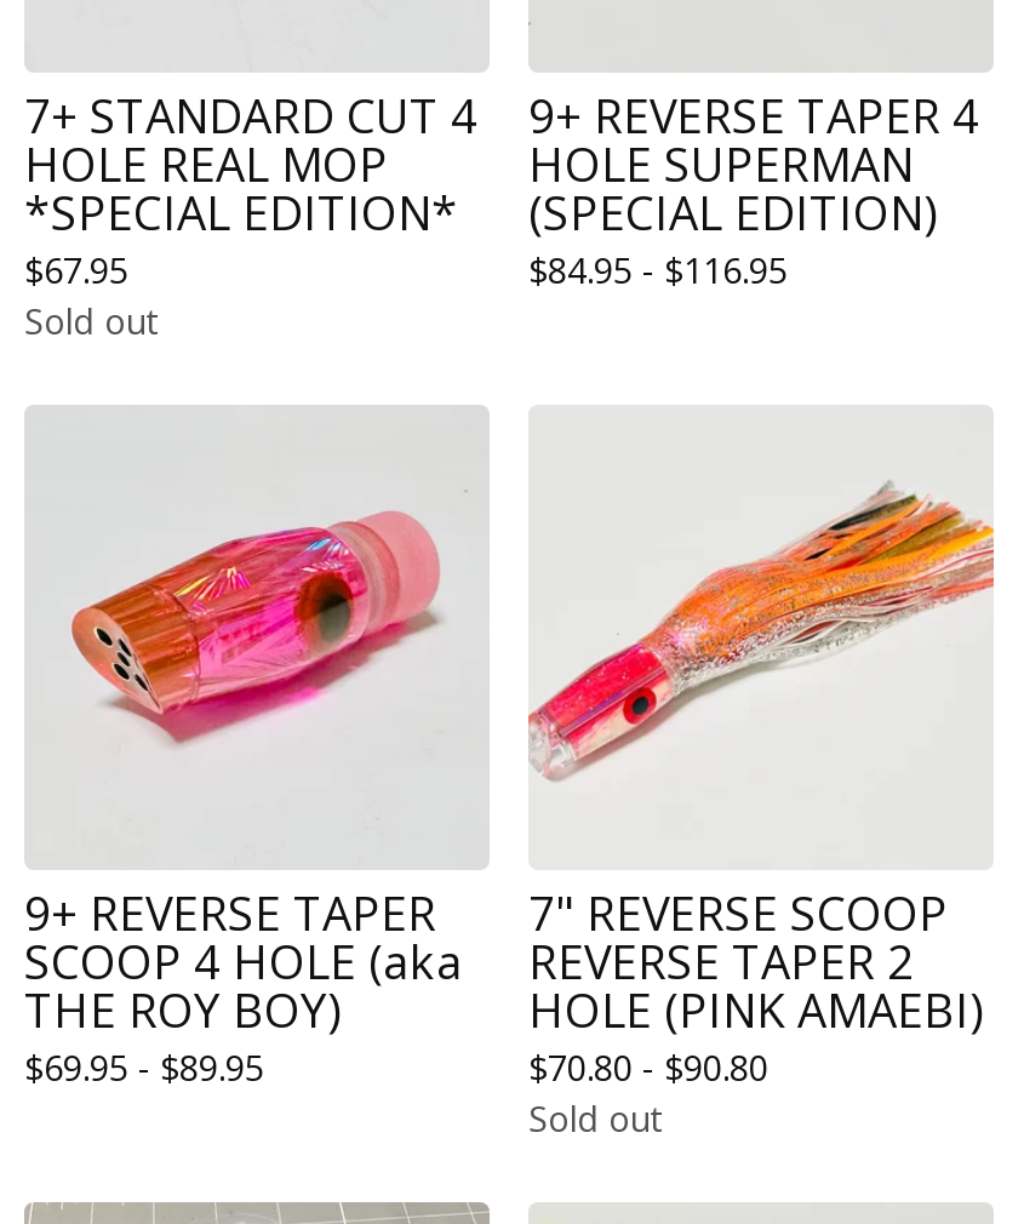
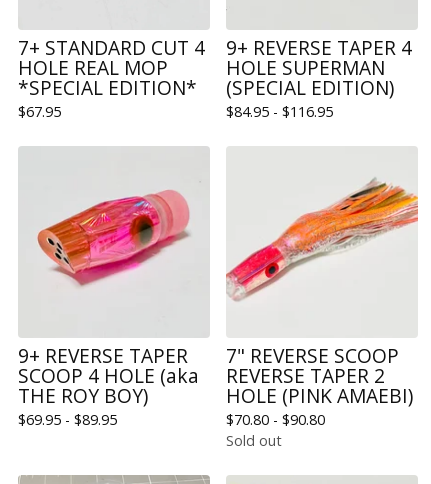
- Sold out
